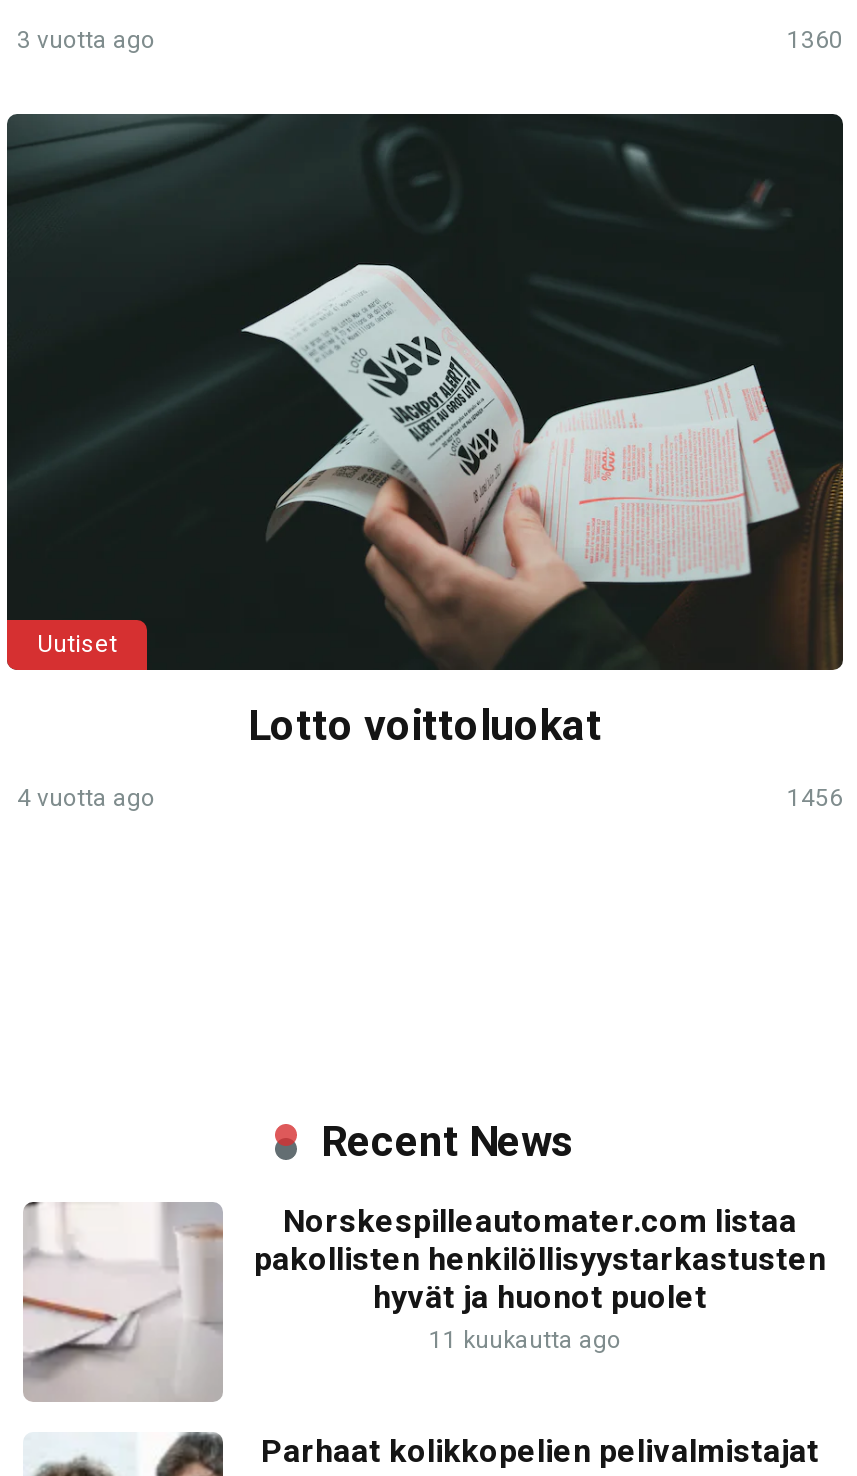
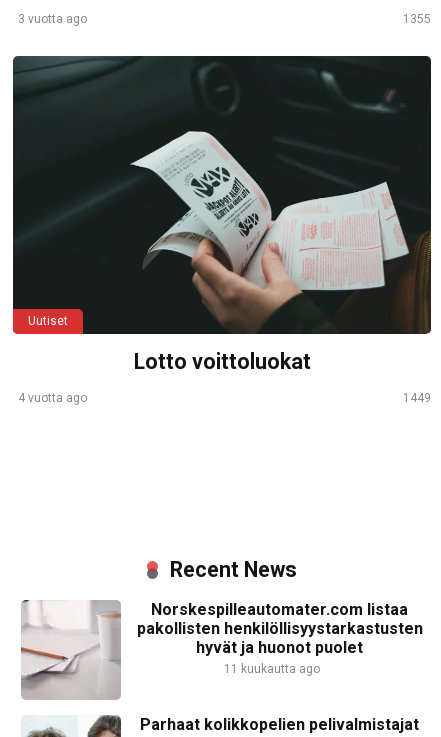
- 1360
+ 1355

- 1456
+ 1449
